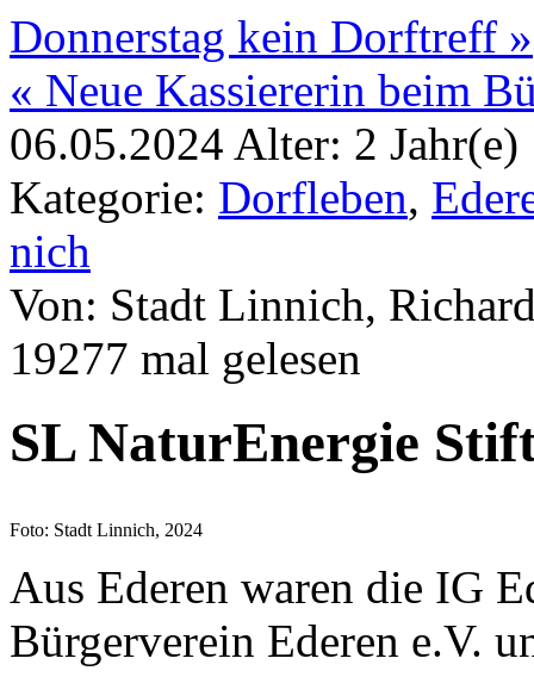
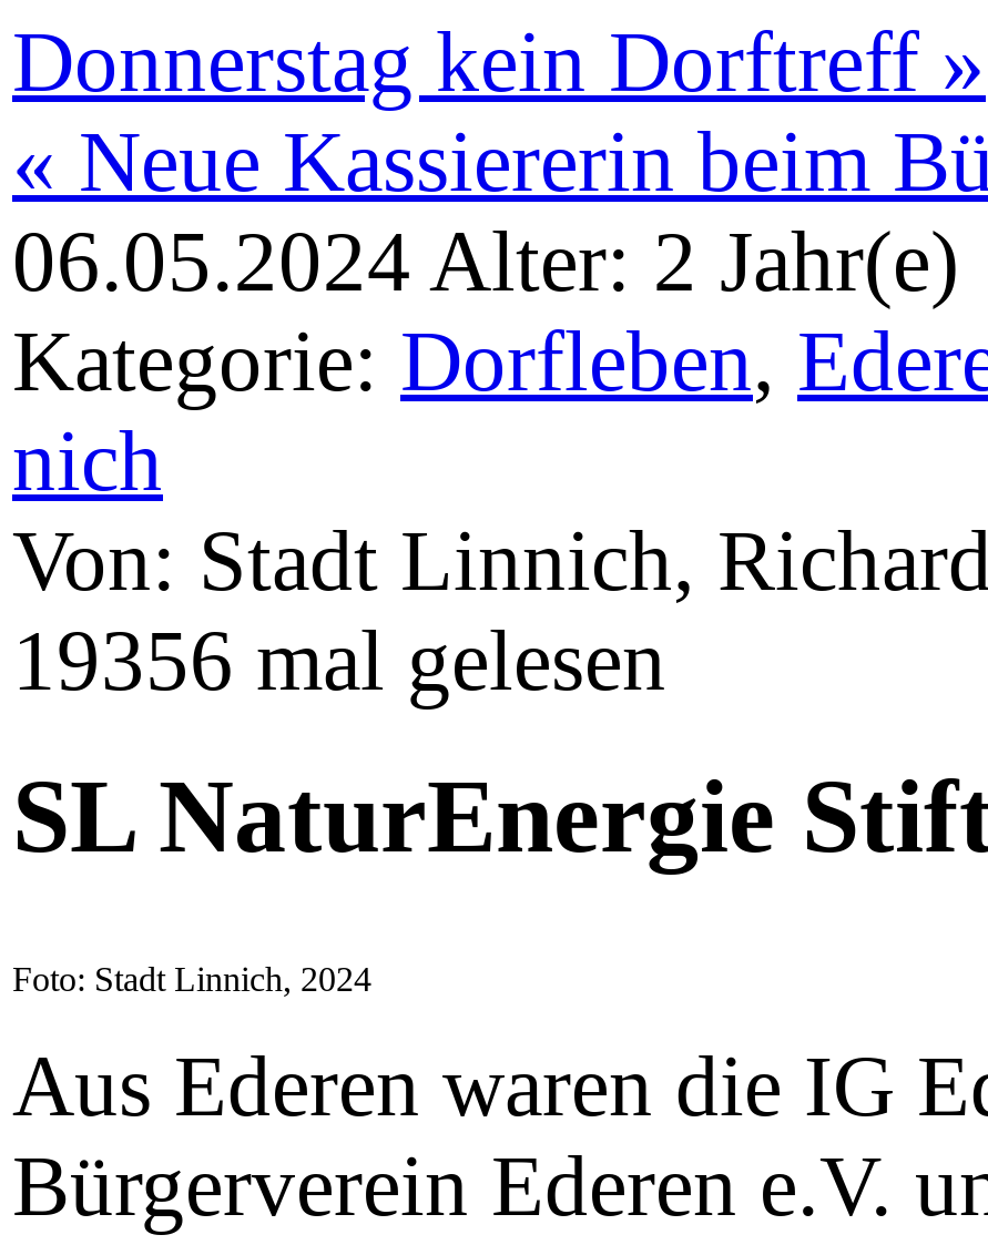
- 19277 mal gelesen
+ 19356 mal gelesen
